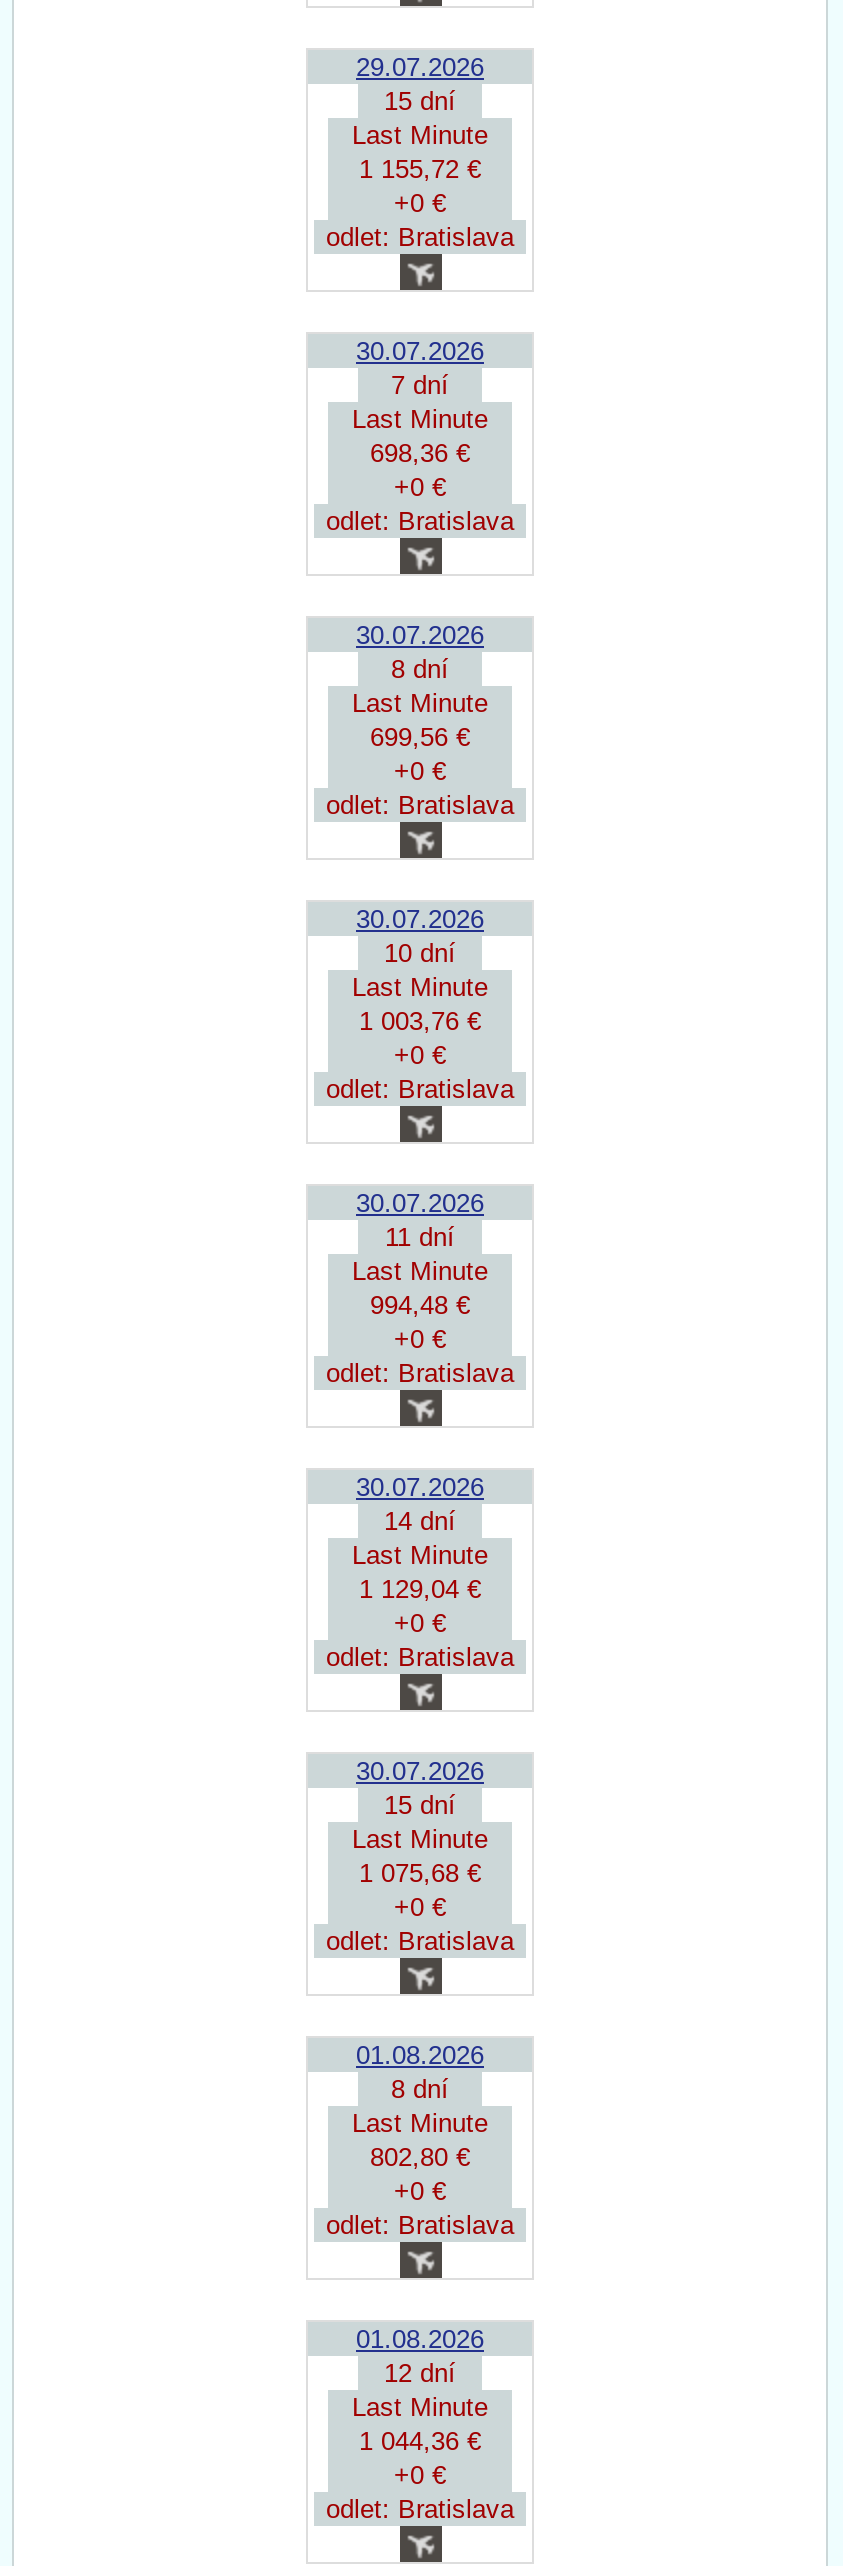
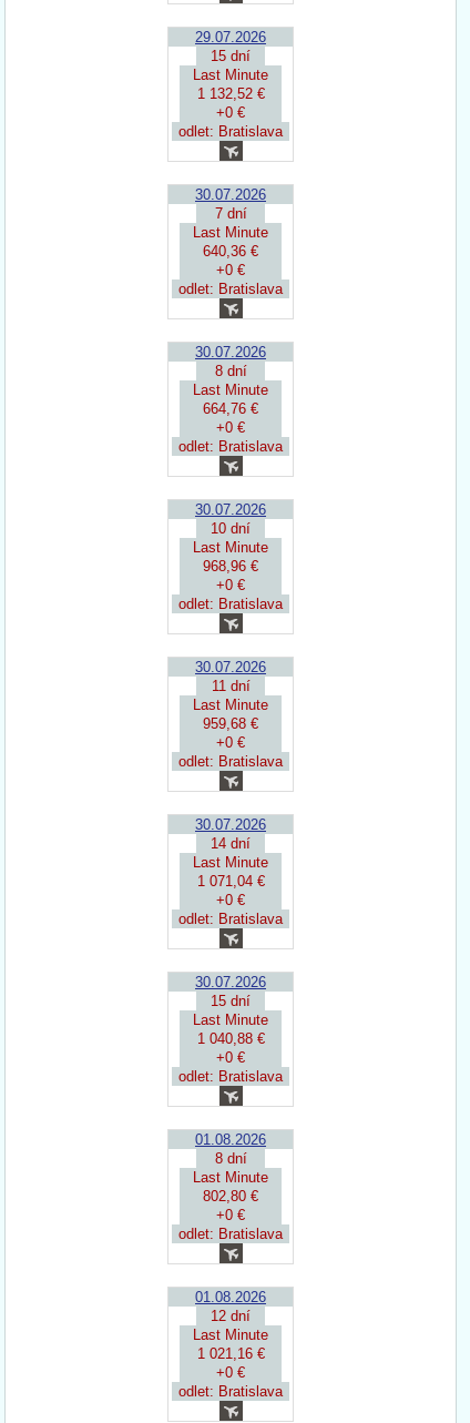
- 1 155,72 €
+ 1 132,52 €

- 698,36 €
+ 640,36 €

- 699,56 €
+ 664,76 €

- 1 003,76 €
+ 968,96 €

- 994,48 €
+ 959,68 €

- 1 129,04 €
+ 1 071,04 €

- 1 075,68 €
+ 1 040,88 €

- 1 044,36 €
+ 1 021,16 €
